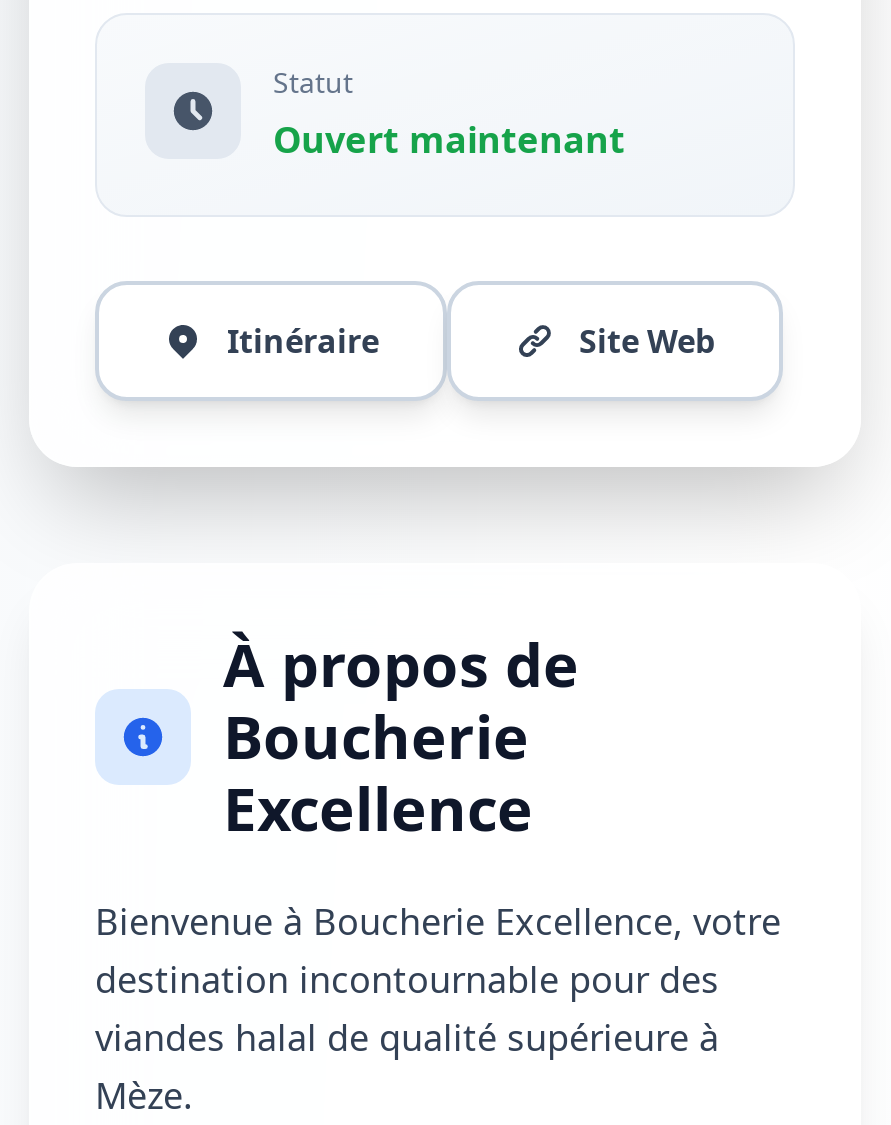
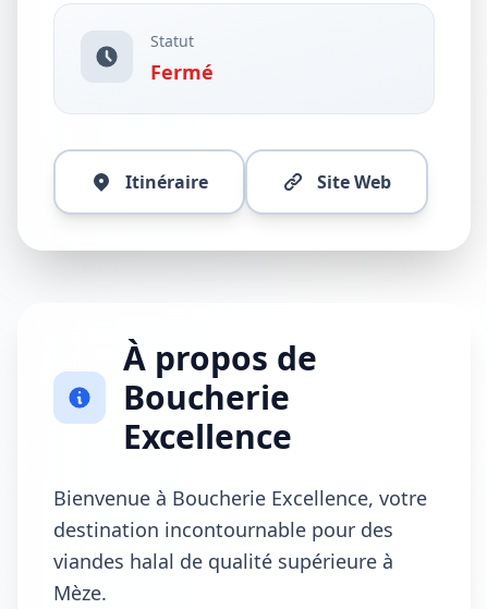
- Ouvert maintenant
+ Fermé
